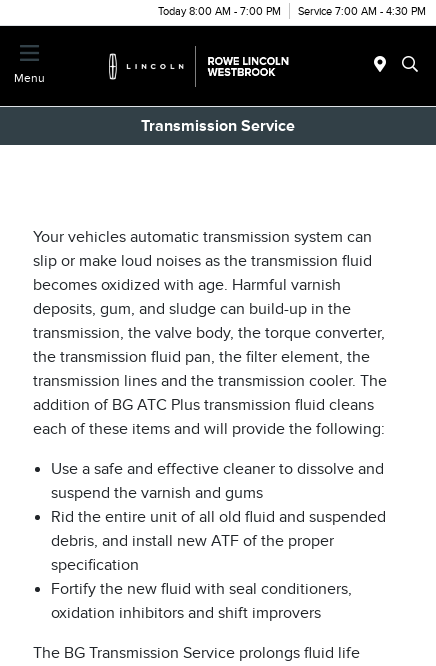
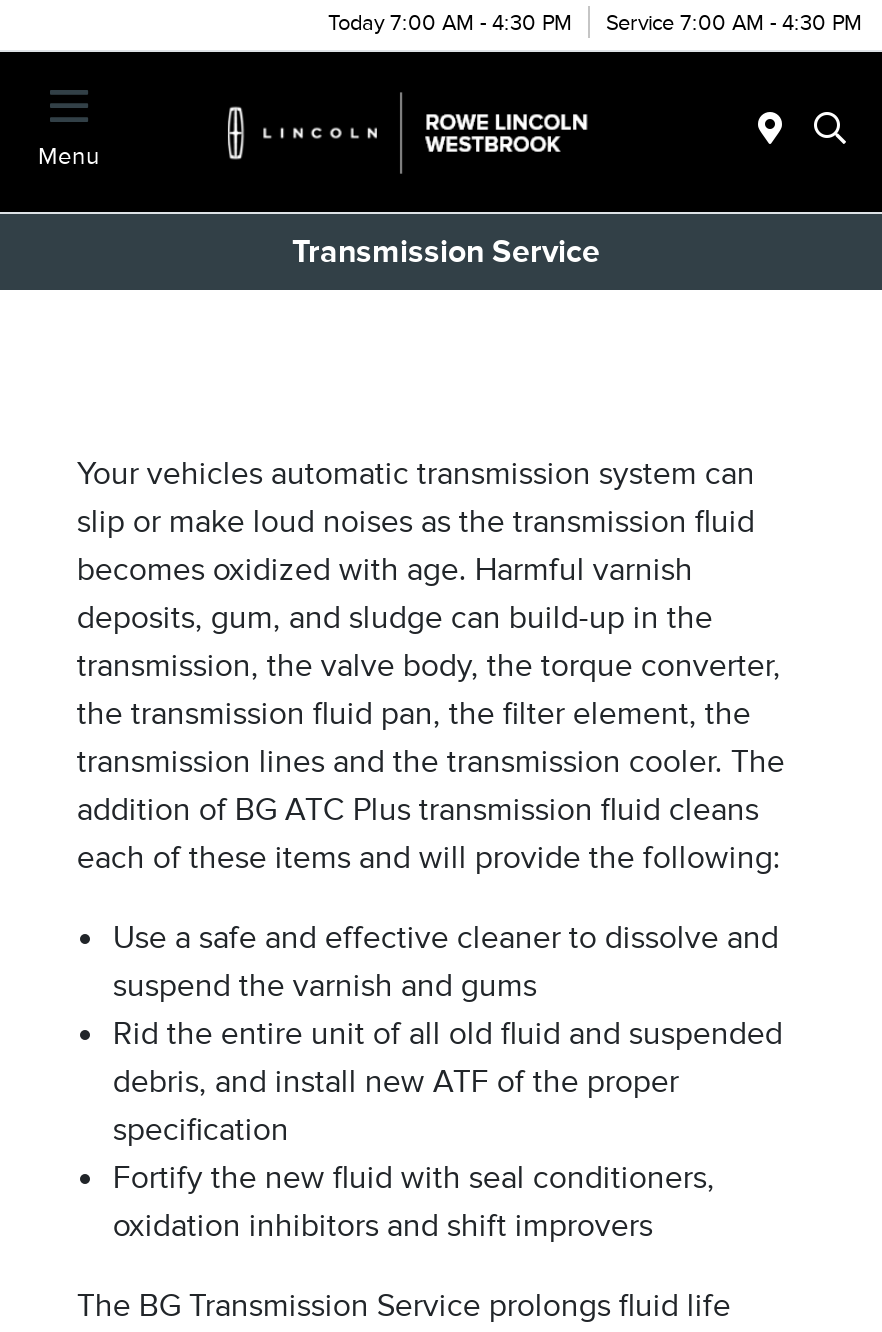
- Today 8:00 AM - 7:00 PM Service 7:00 AM - 4:30 PM
+ Today 7:00 AM - 4:30 PM Service 7:00 AM - 4:30 PM
